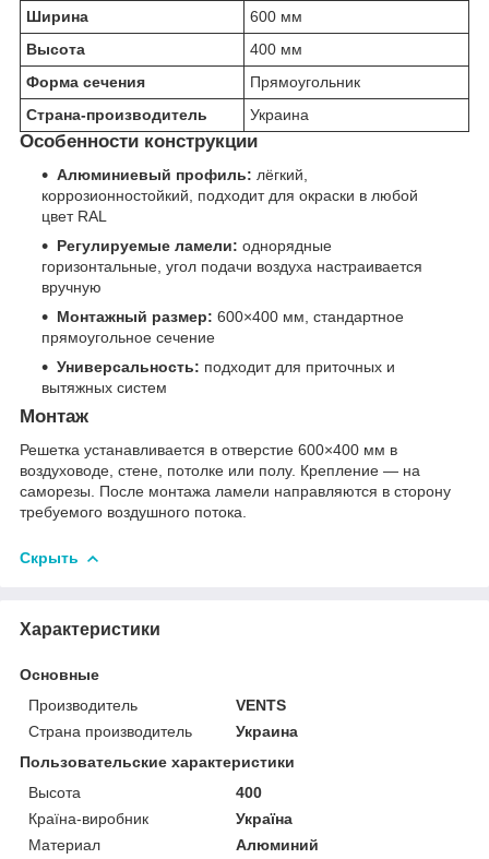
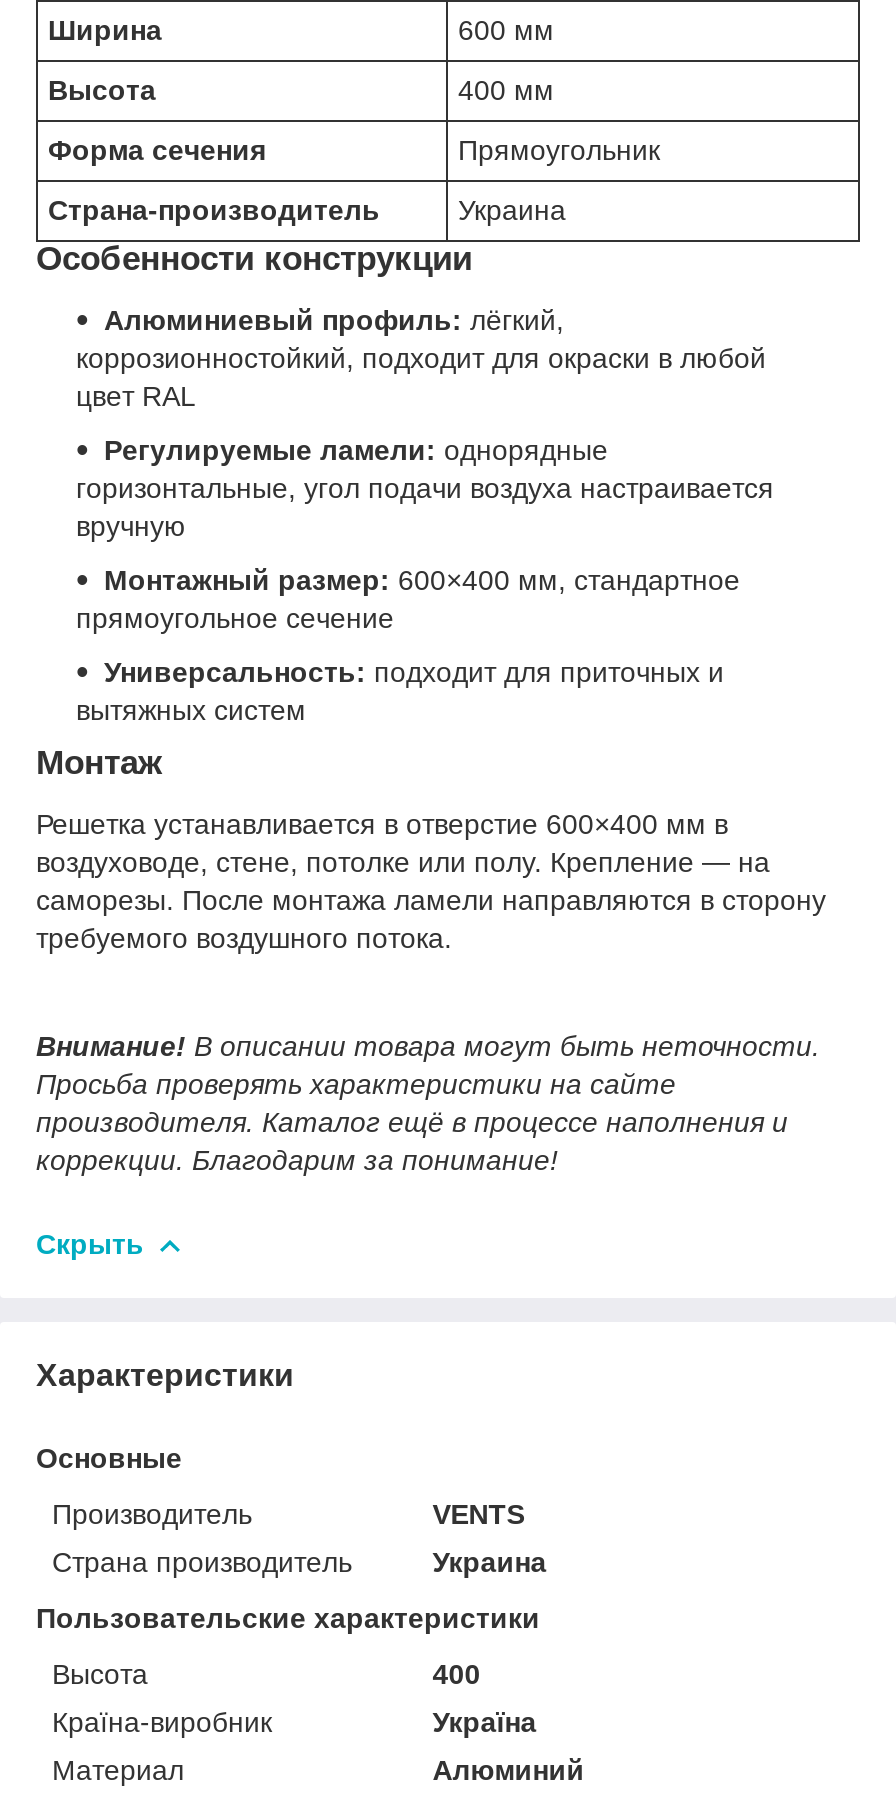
+ Внимание! В описании товара могут быть неточности.
+ Просьба проверять характеристики на сайте
+ производителя. Каталог ещё в процессе наполнения и
+ коррекции. Благодарим за понимание!
